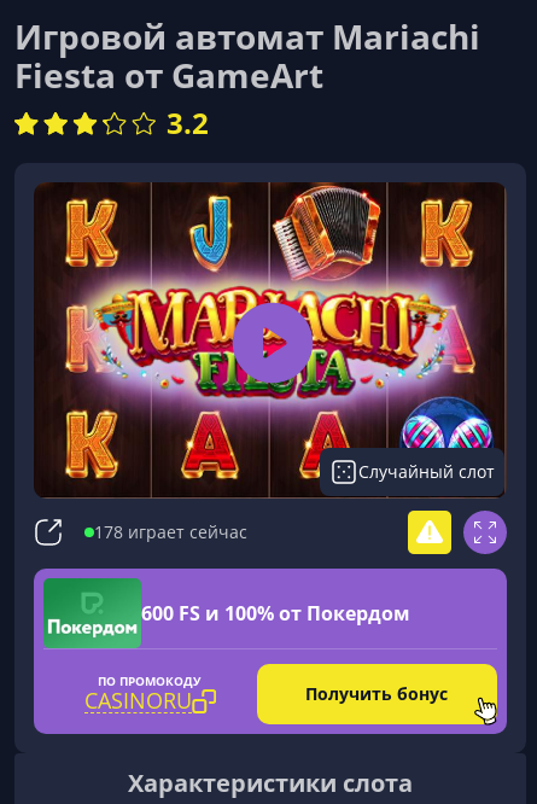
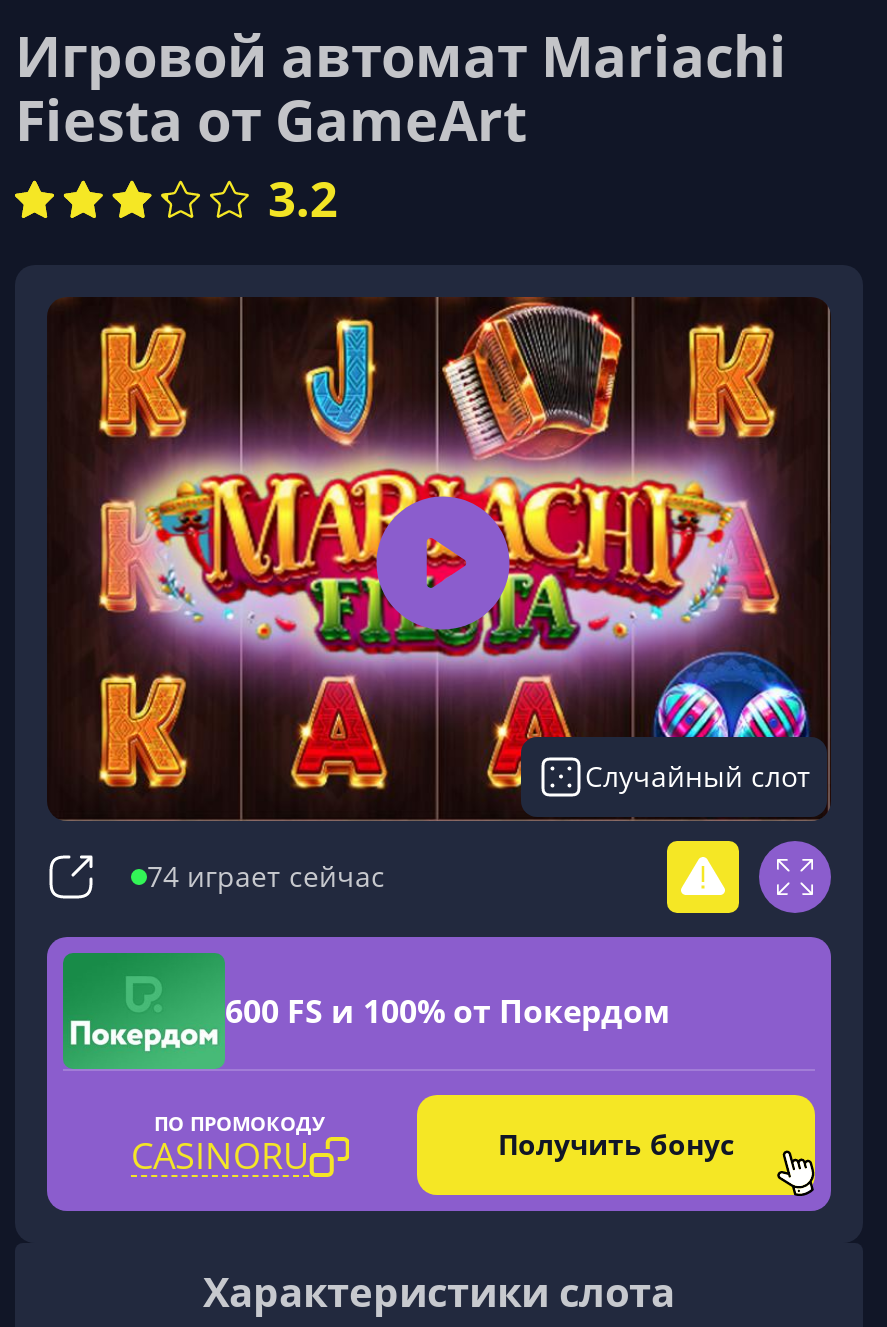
- 178 играет сейчас
+ 74 играет сейчас
